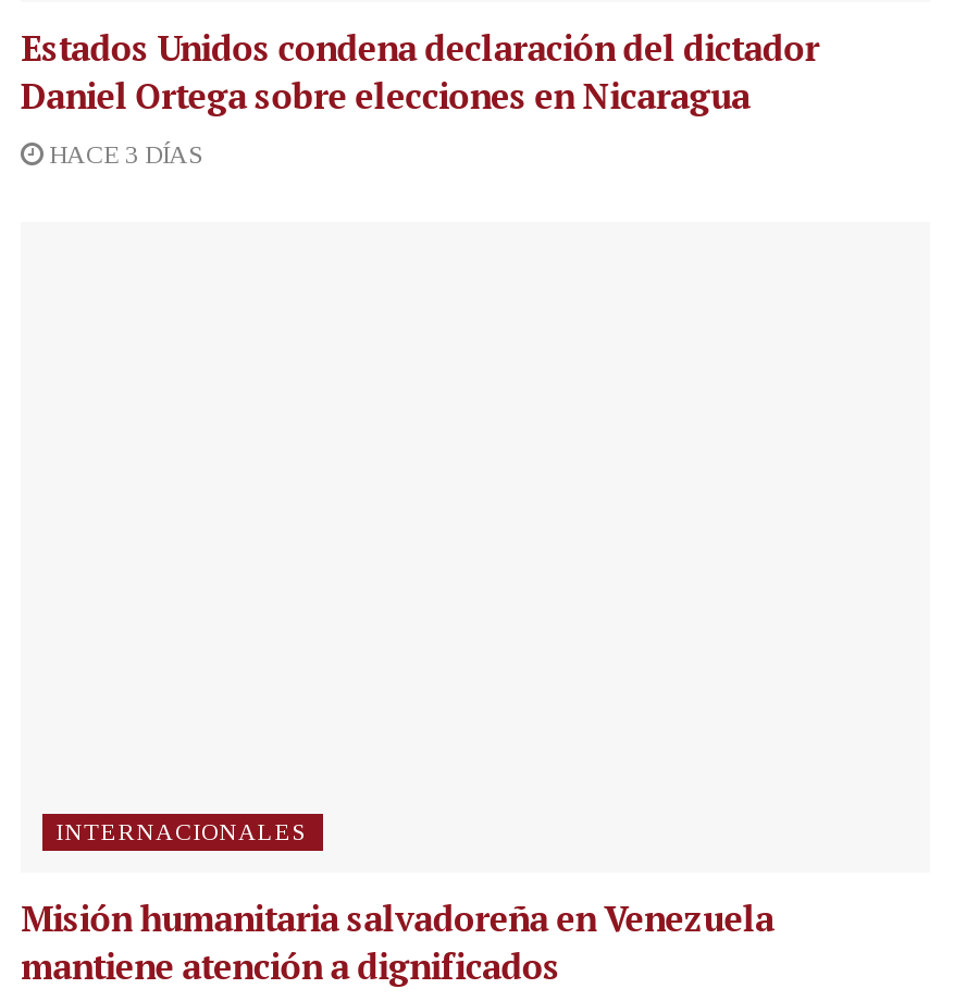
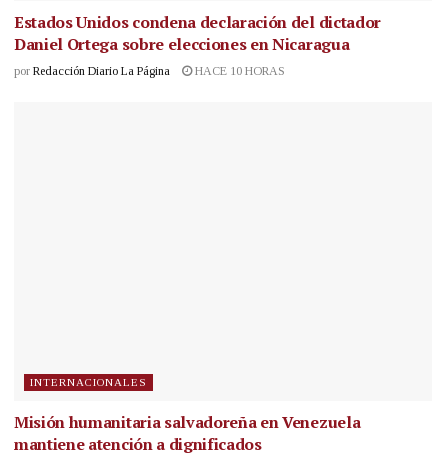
- HACE 3 DÍAS
+ por Redacción Diario La Página
+ HACE 10 HORAS
